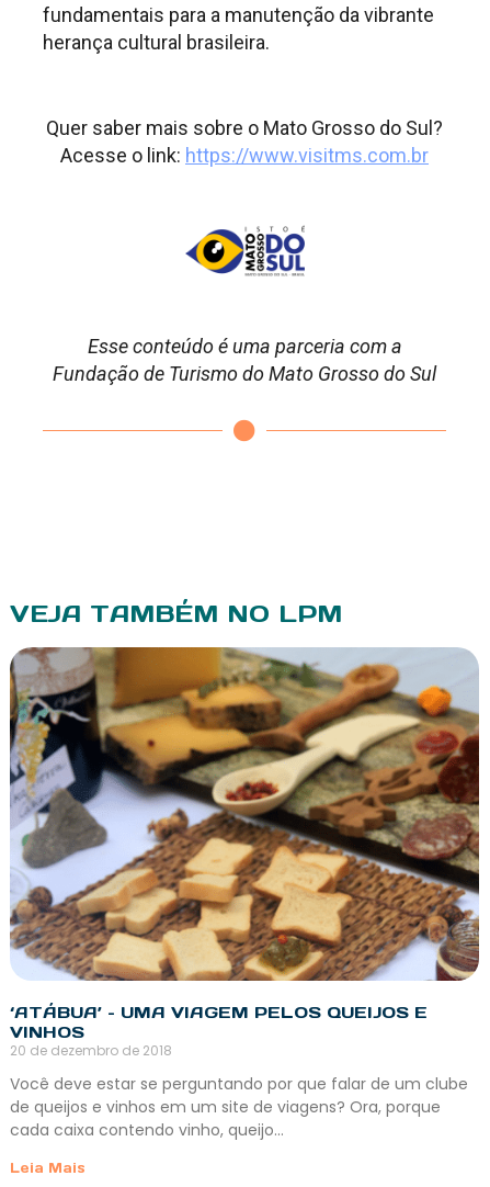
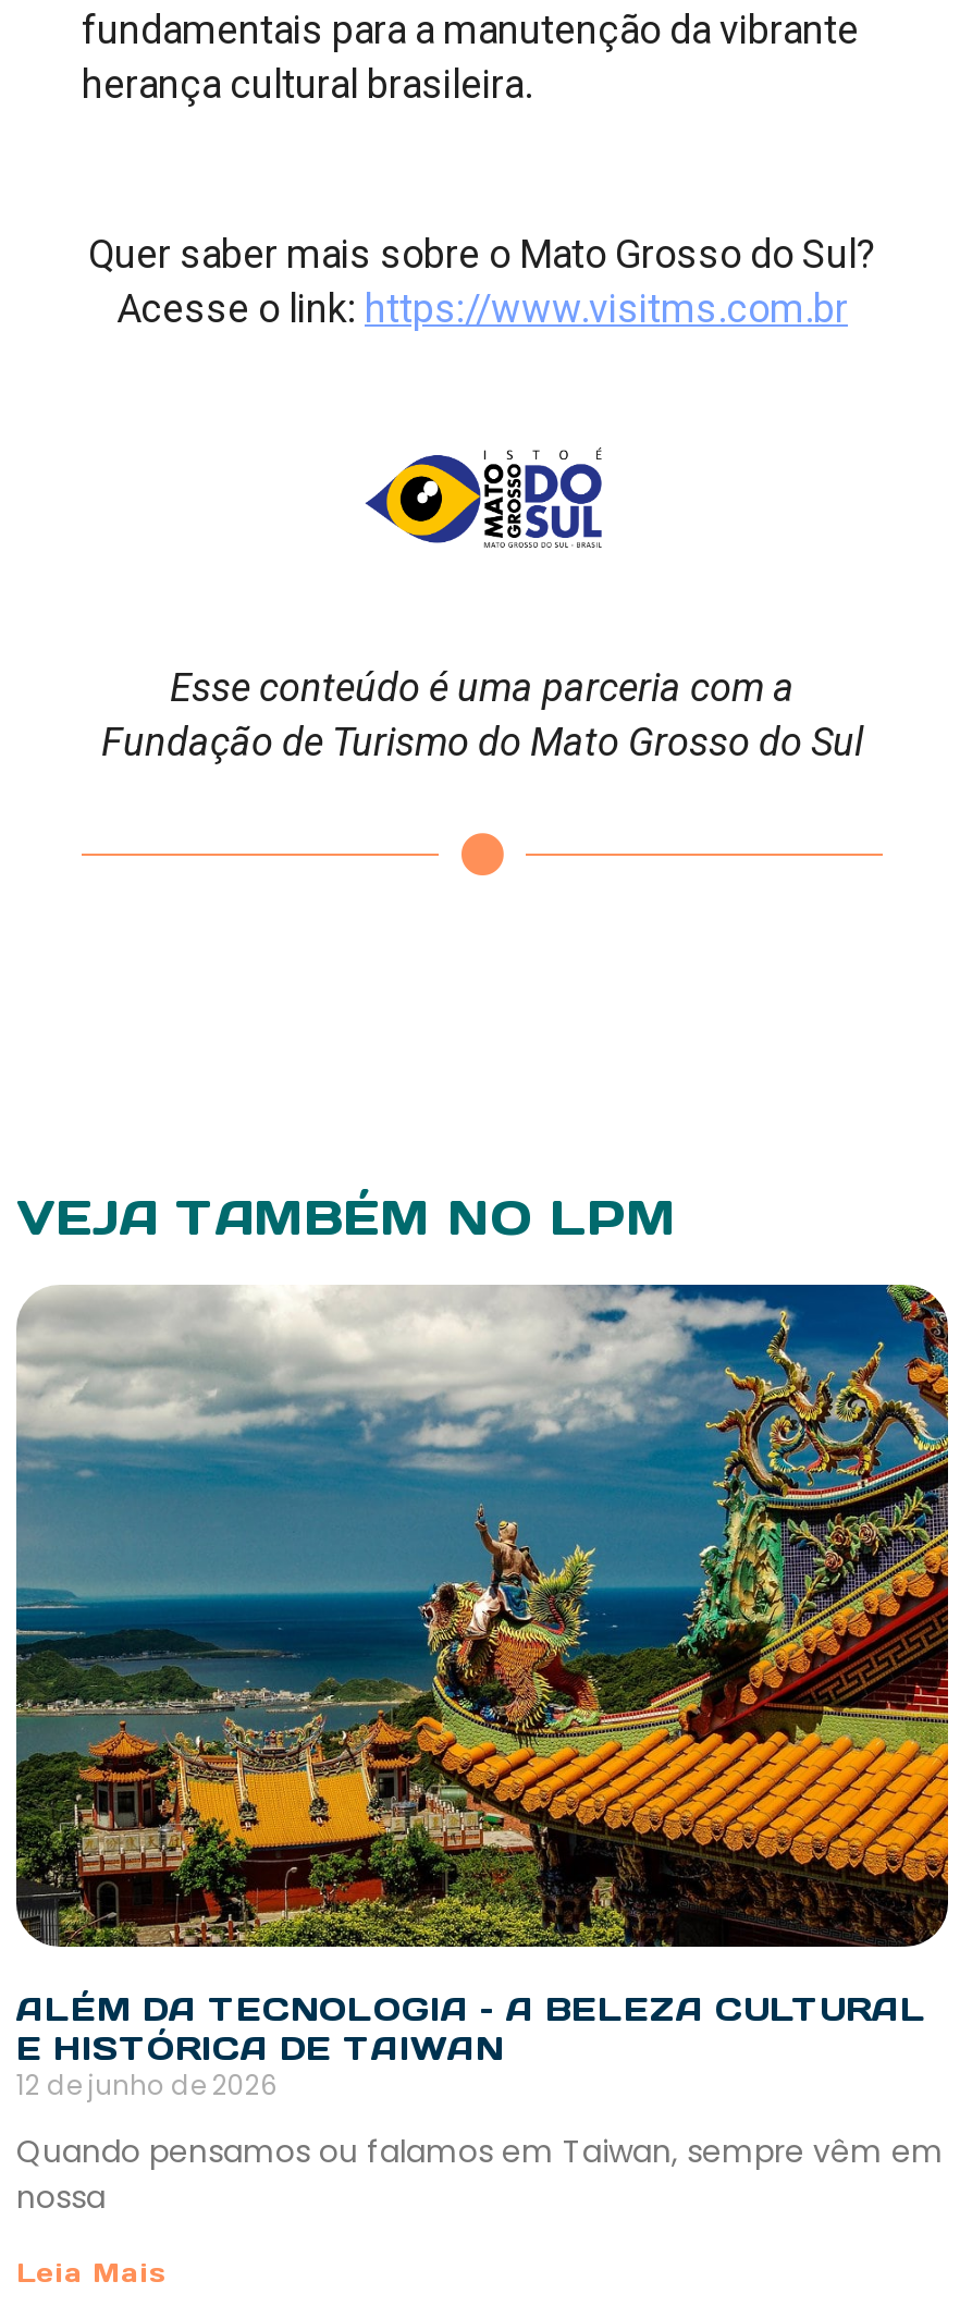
- [image]
- ‘ATÁBUA’ – UMA VIAGEM PELOS QUEIJOS E
- VINHOS
- 20 de dezembro de 2018
+ [image]
+ ALÉM DA TECNOLOGIA – A BELEZA CULTURAL
+ E HISTÓRICA DE TAIWAN
+ 12 de junho de 2026

- Você deve estar se perguntando por que falar de um clube
- de queijos e vinhos em um site de viagens? Ora, porque
- cada caixa contendo vinho, queijo…
+ Quando pensamos ou falamos em Taiwan, sempre vêm em
+ nossa
